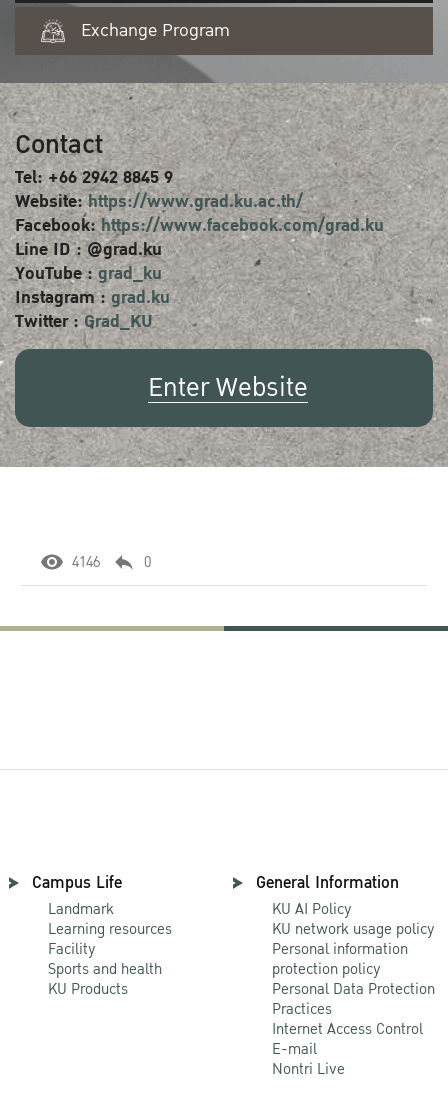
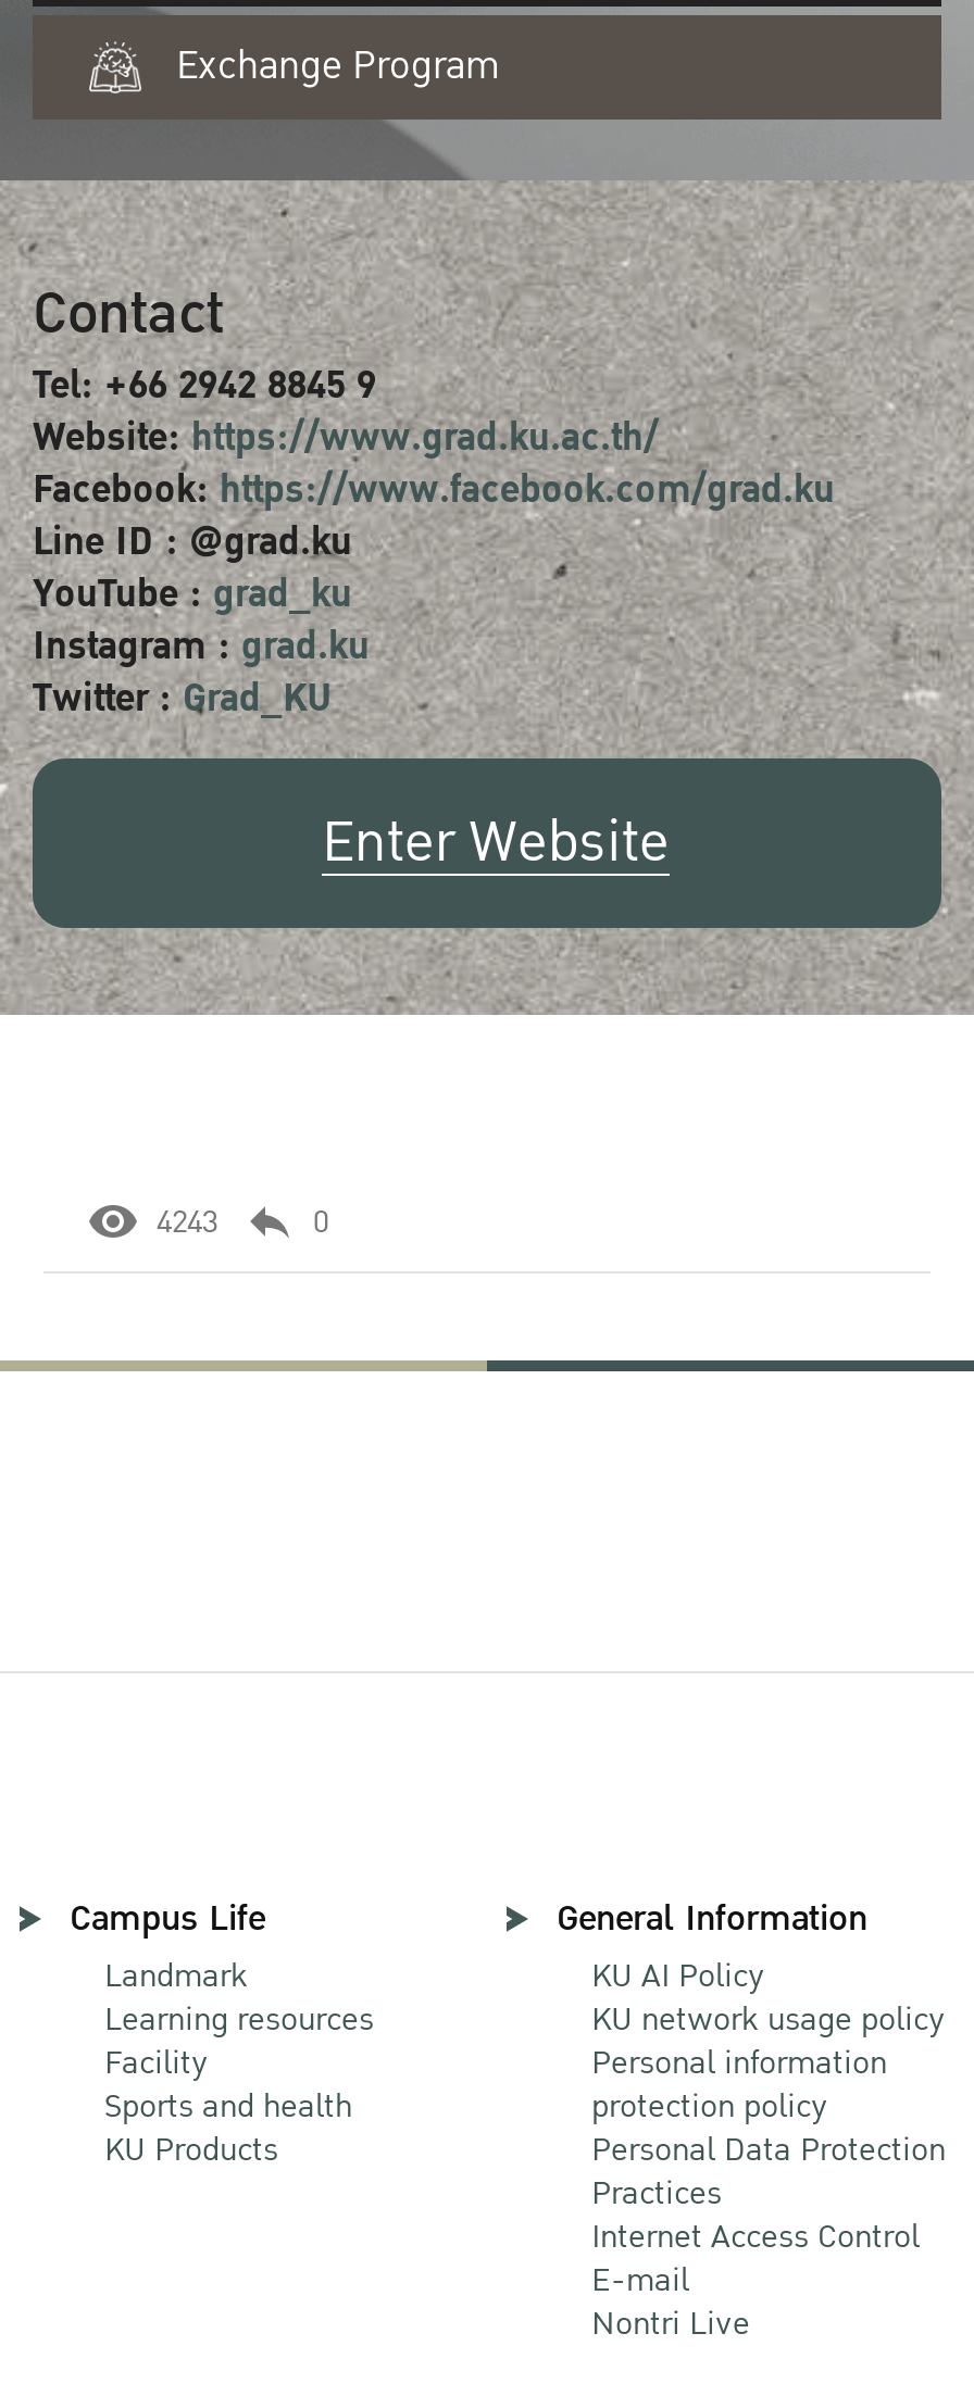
- 4146 0
+ 4243 0
